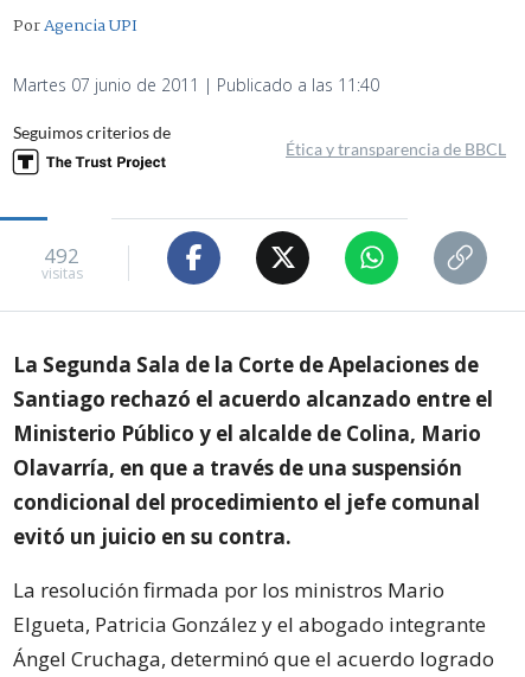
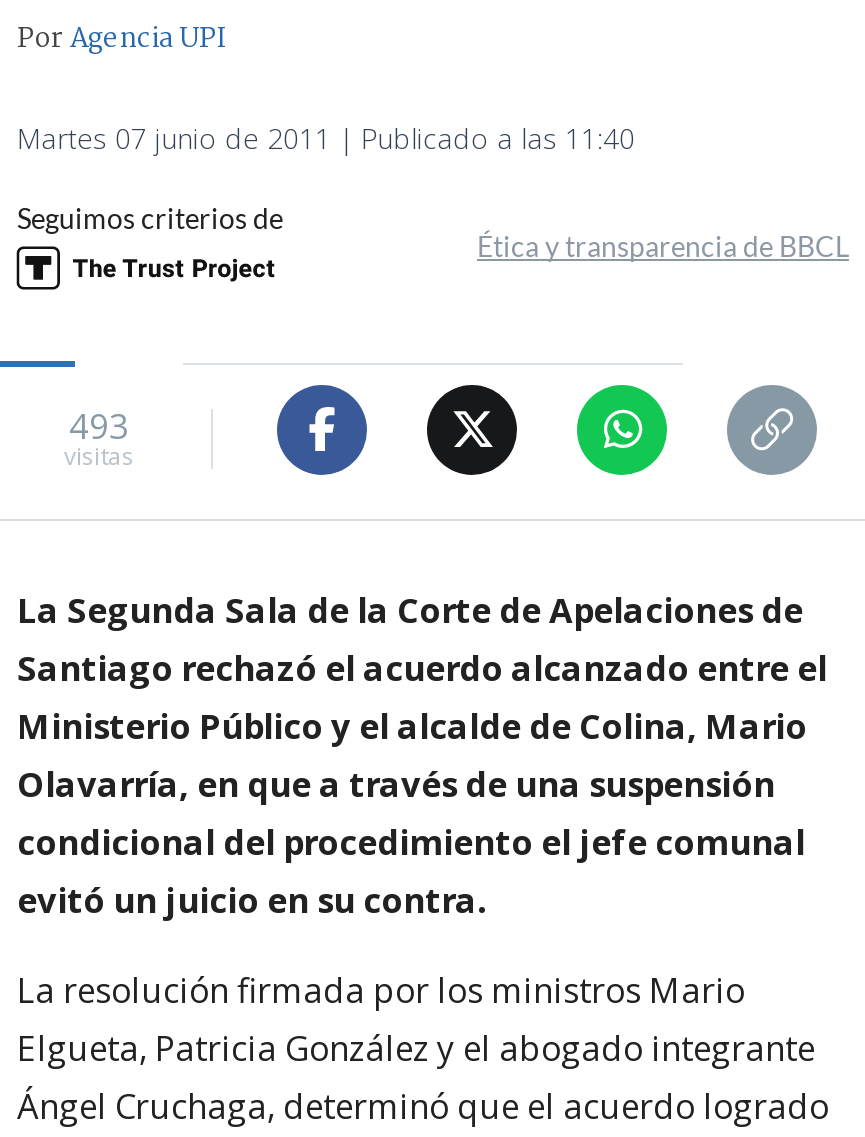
- 492
+ 493
